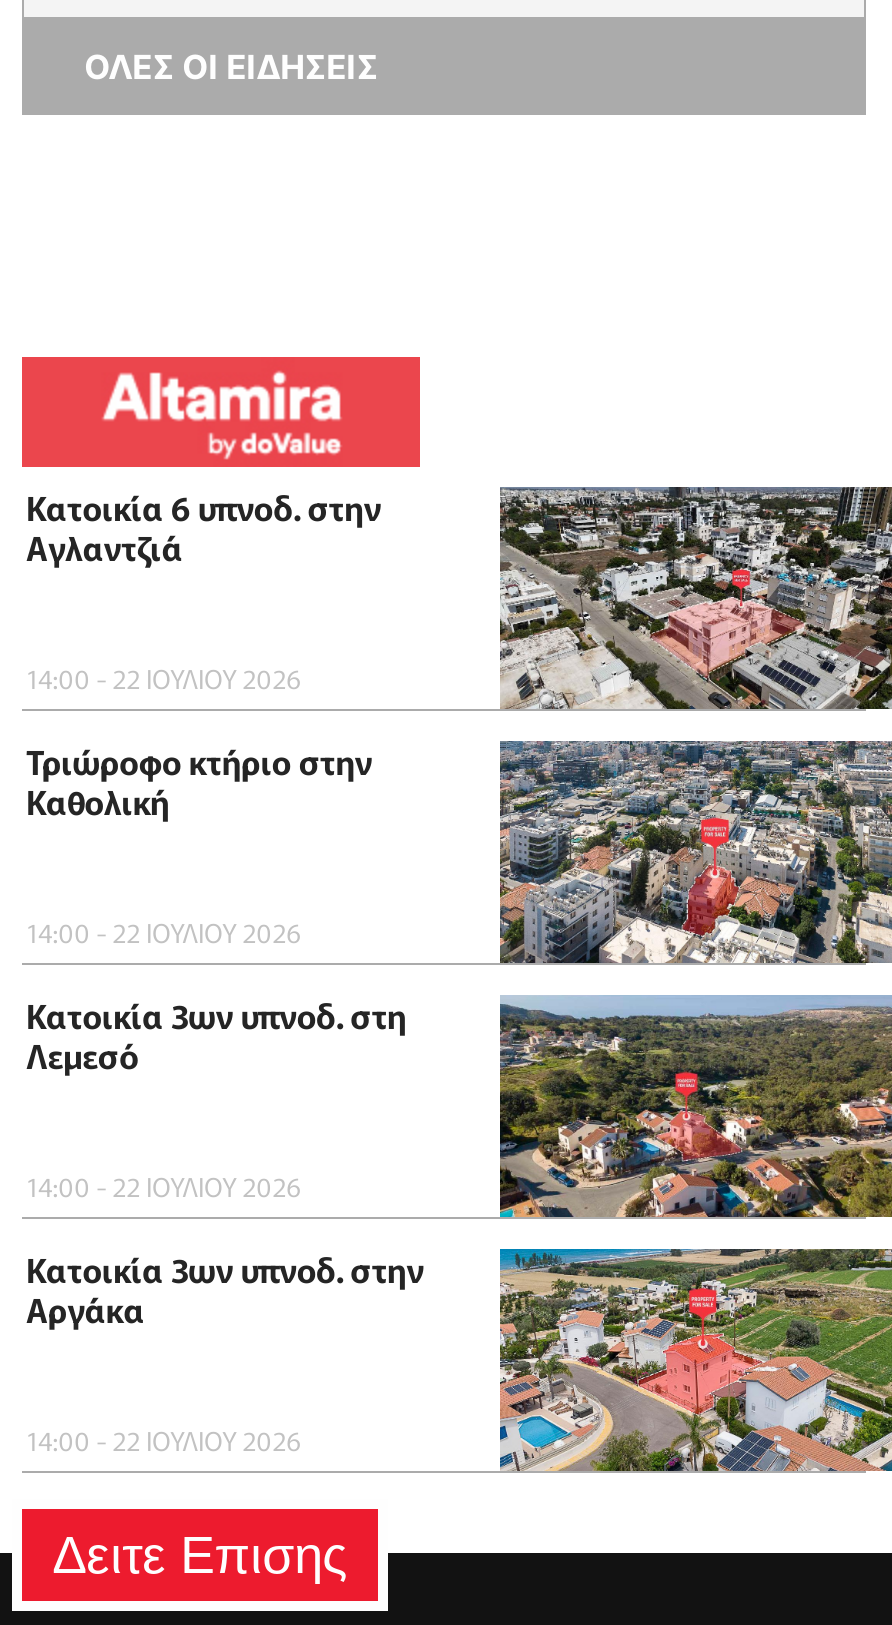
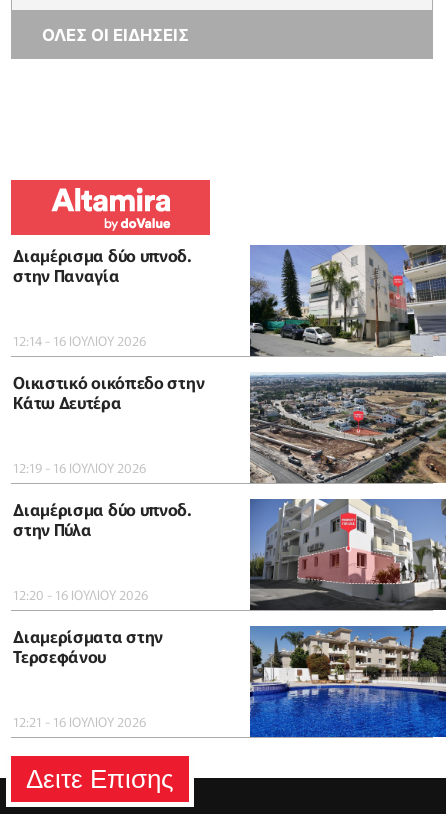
- Κατοικία 6 υπνοδ. στην
- Αγλαντζιά
+ Διαμέρισμα δύο υπνοδ.
+ στην Παναγία

- [image]
+ [image]

- 14:00 - 22 ΙΟΥΛΙΟΥ 2026
+ 12:14 - 16 ΙΟΥΛΙΟΥ 2026

- Τριώροφο κτήριο στην
- Καθολική
+ Οικιστικό οικόπεδο στην
+ Κάτω Δευτέρα

- [image]
+ [image]

- 14:00 - 22 ΙΟΥΛΙΟΥ 2026
+ 12:19 - 16 ΙΟΥΛΙΟΥ 2026

- Κατοικία 3ων υπνοδ. στη
- Λεμεσό
+ Διαμέρισμα δύο υπνοδ.
+ στην Πύλα

- [image]
+ [image]

- 14:00 - 22 ΙΟΥΛΙΟΥ 2026
+ 12:20 - 16 ΙΟΥΛΙΟΥ 2026

- Κατοικία 3ων υπνοδ. στην
- Αργάκα
+ Διαμερίσματα στην
+ Τερσεφάνου

- [image]
+ [image]

- 14:00 - 22 ΙΟΥΛΙΟΥ 2026
+ 12:21 - 16 ΙΟΥΛΙΟΥ 2026
